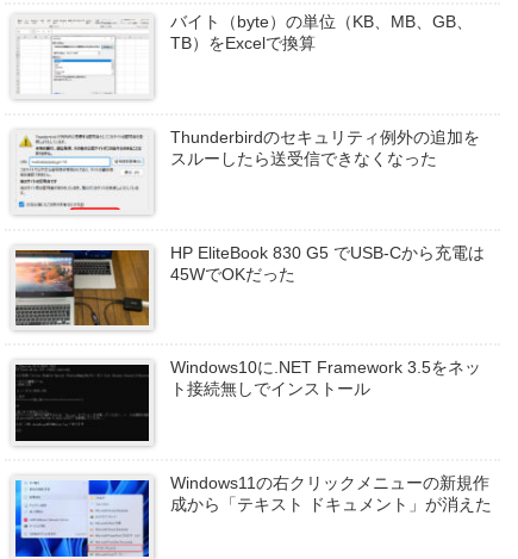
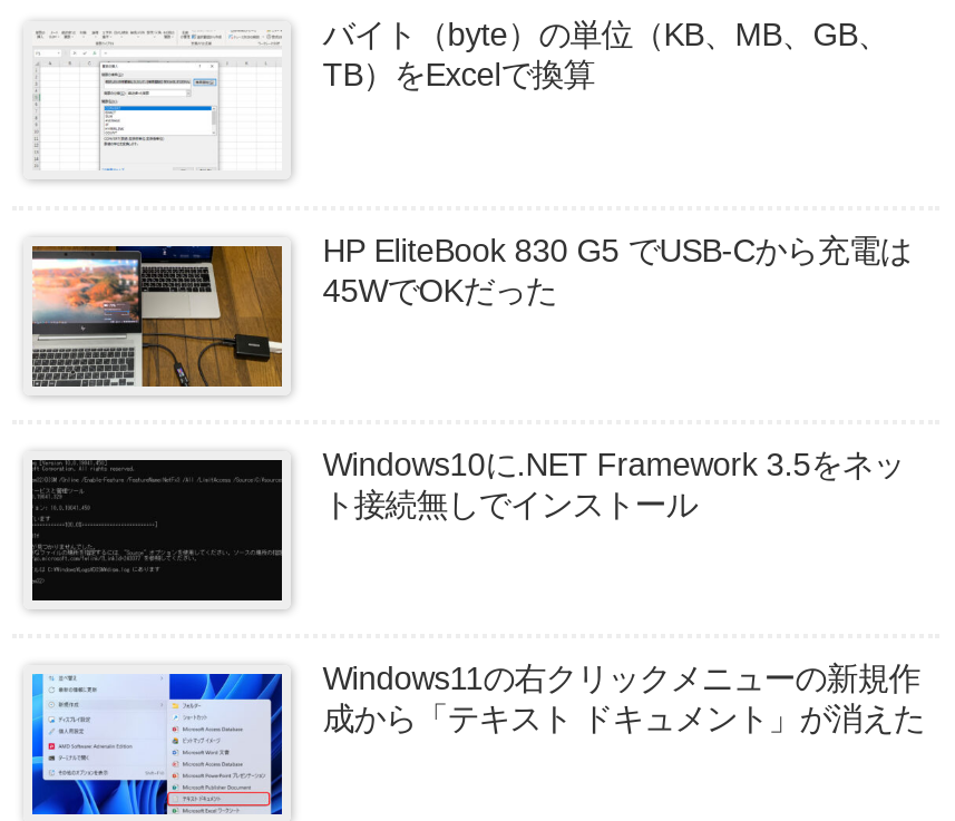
- [image]
- Thunderbirdのセキュリティ例外の追加を
- スルーしたら送受信できなくなった
